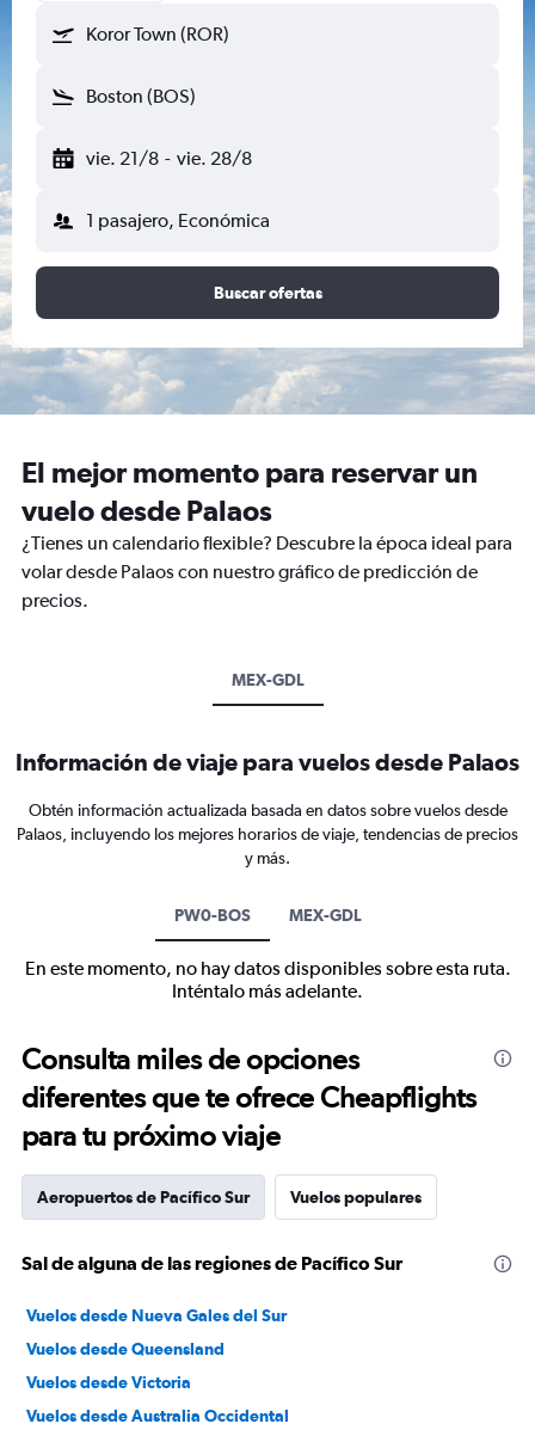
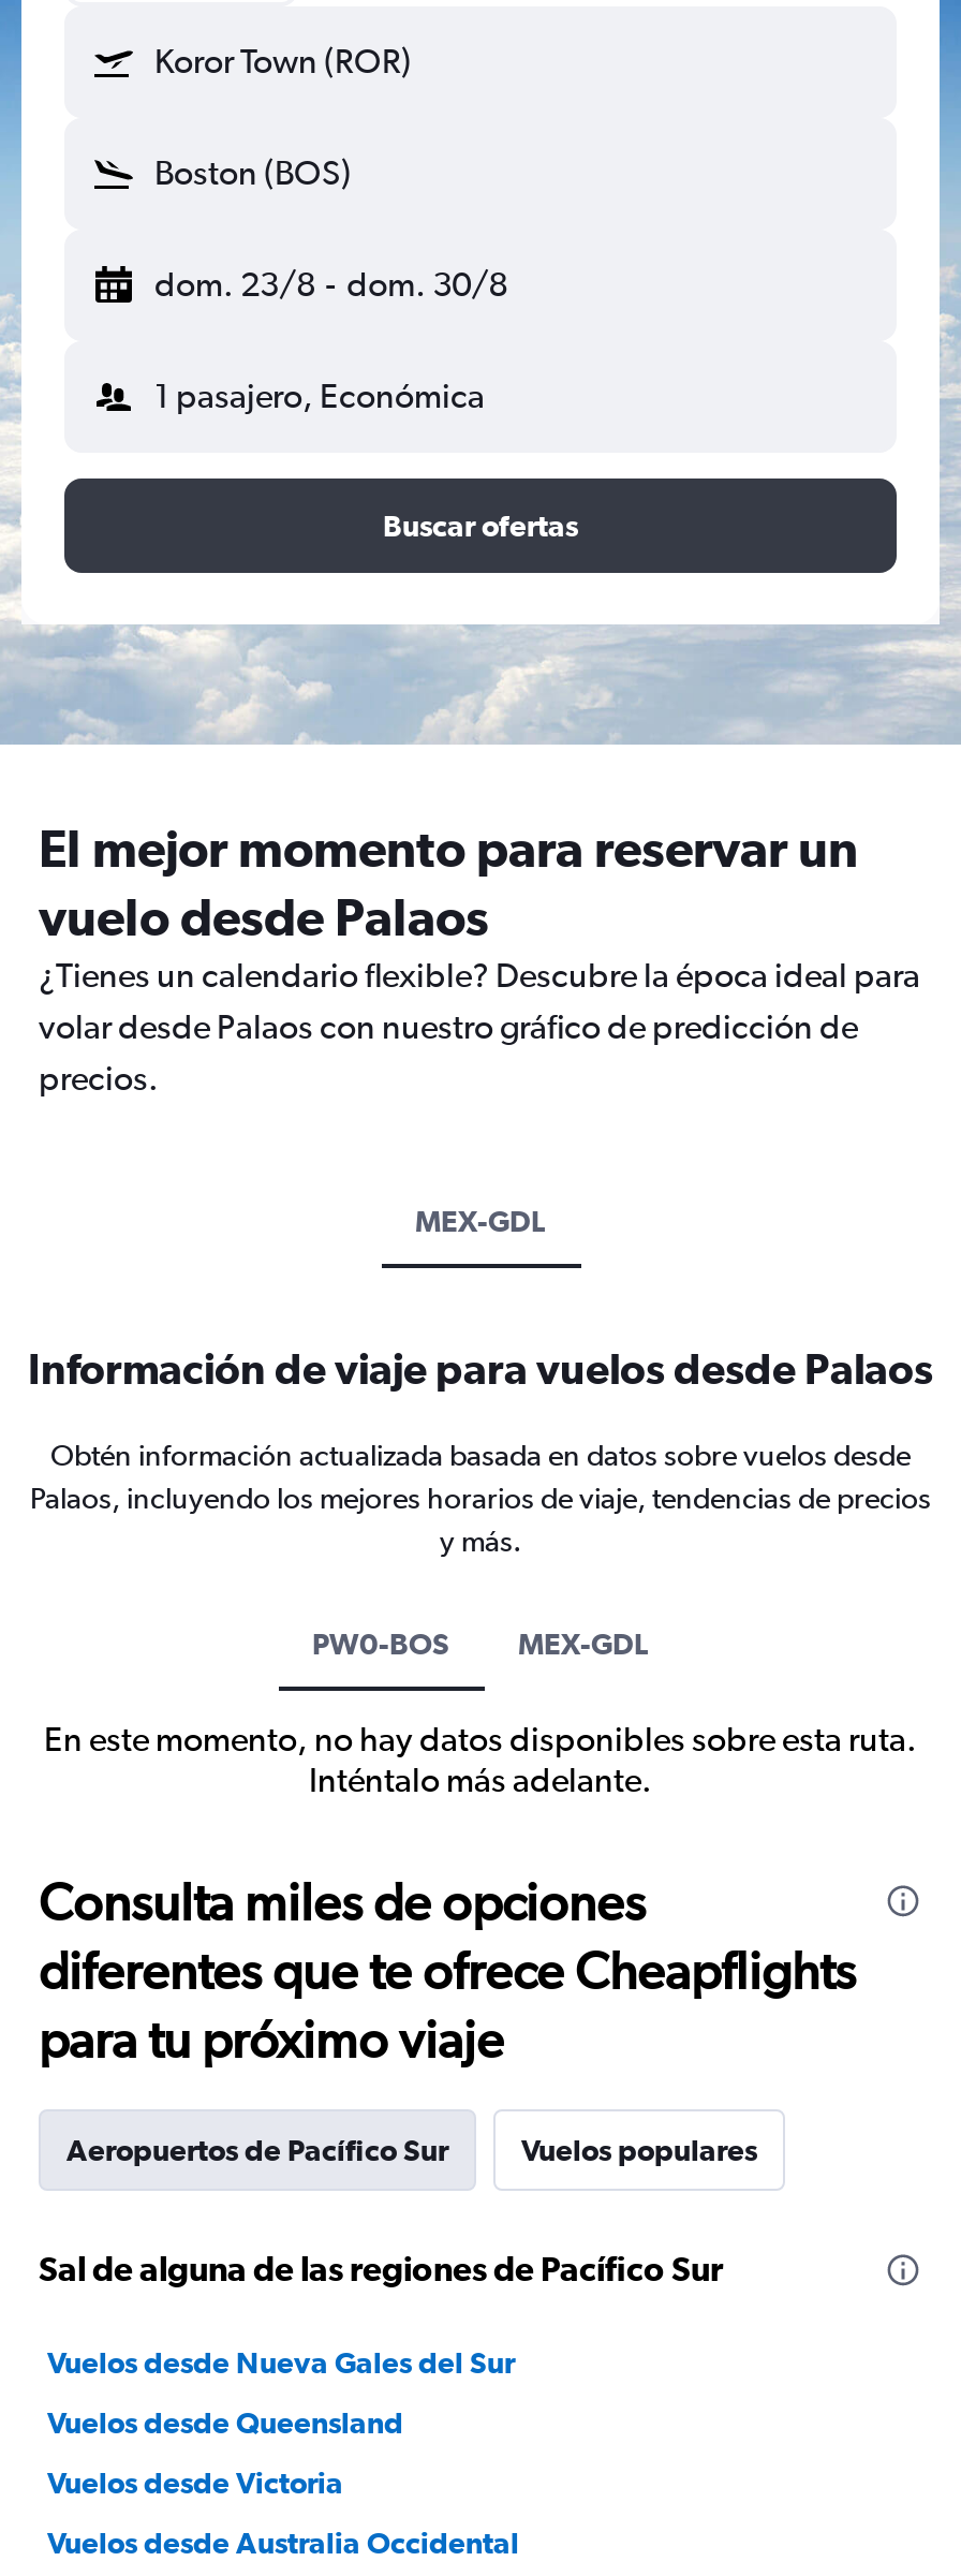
- vie. 21/8 - vie. 28/8
+ dom. 23/8 - dom. 30/8
